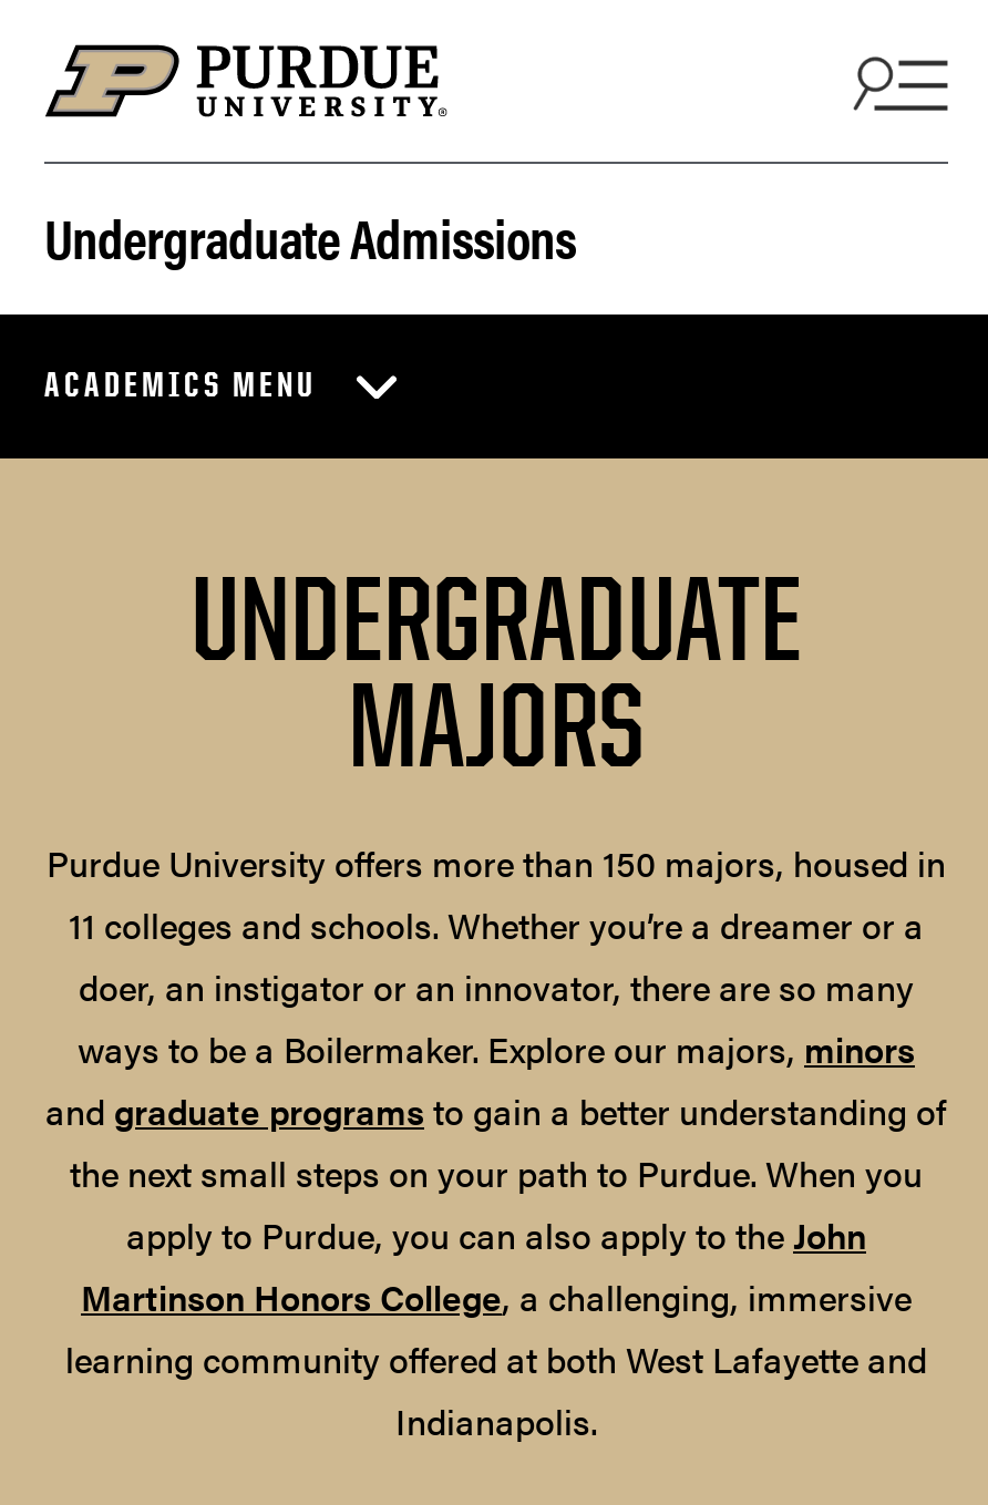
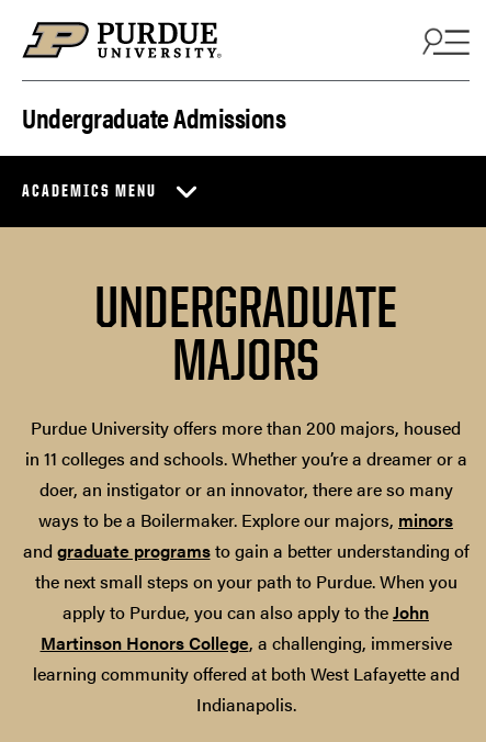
- Purdue University offers more than 150 majors, housed in
- 11 colleges and schools. Whether you’re a dreamer or a
+ Purdue University offers more than 200 majors, housed
+ in 11 colleges and schools. Whether you’re a dreamer or a
